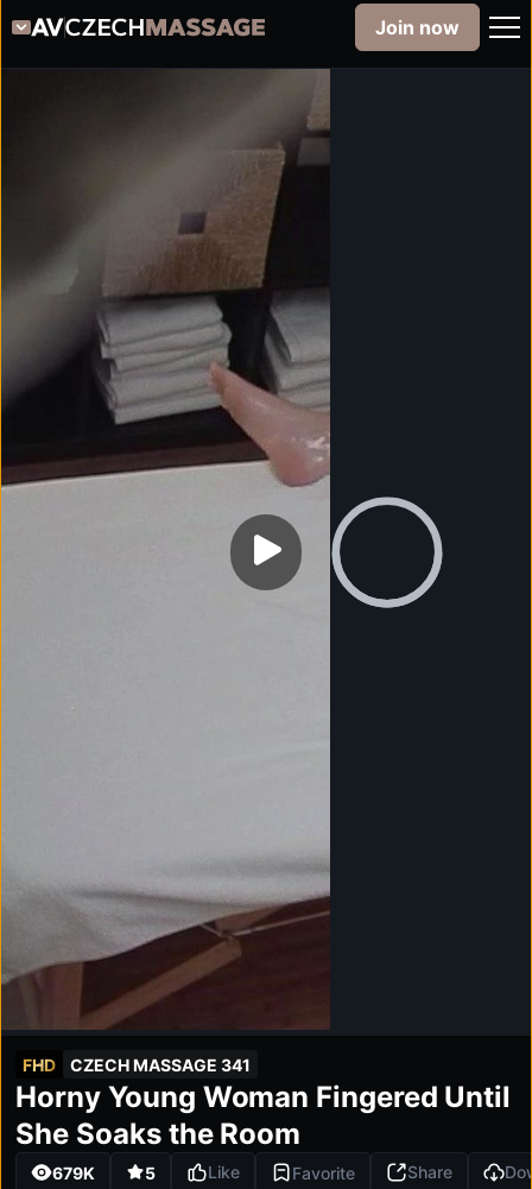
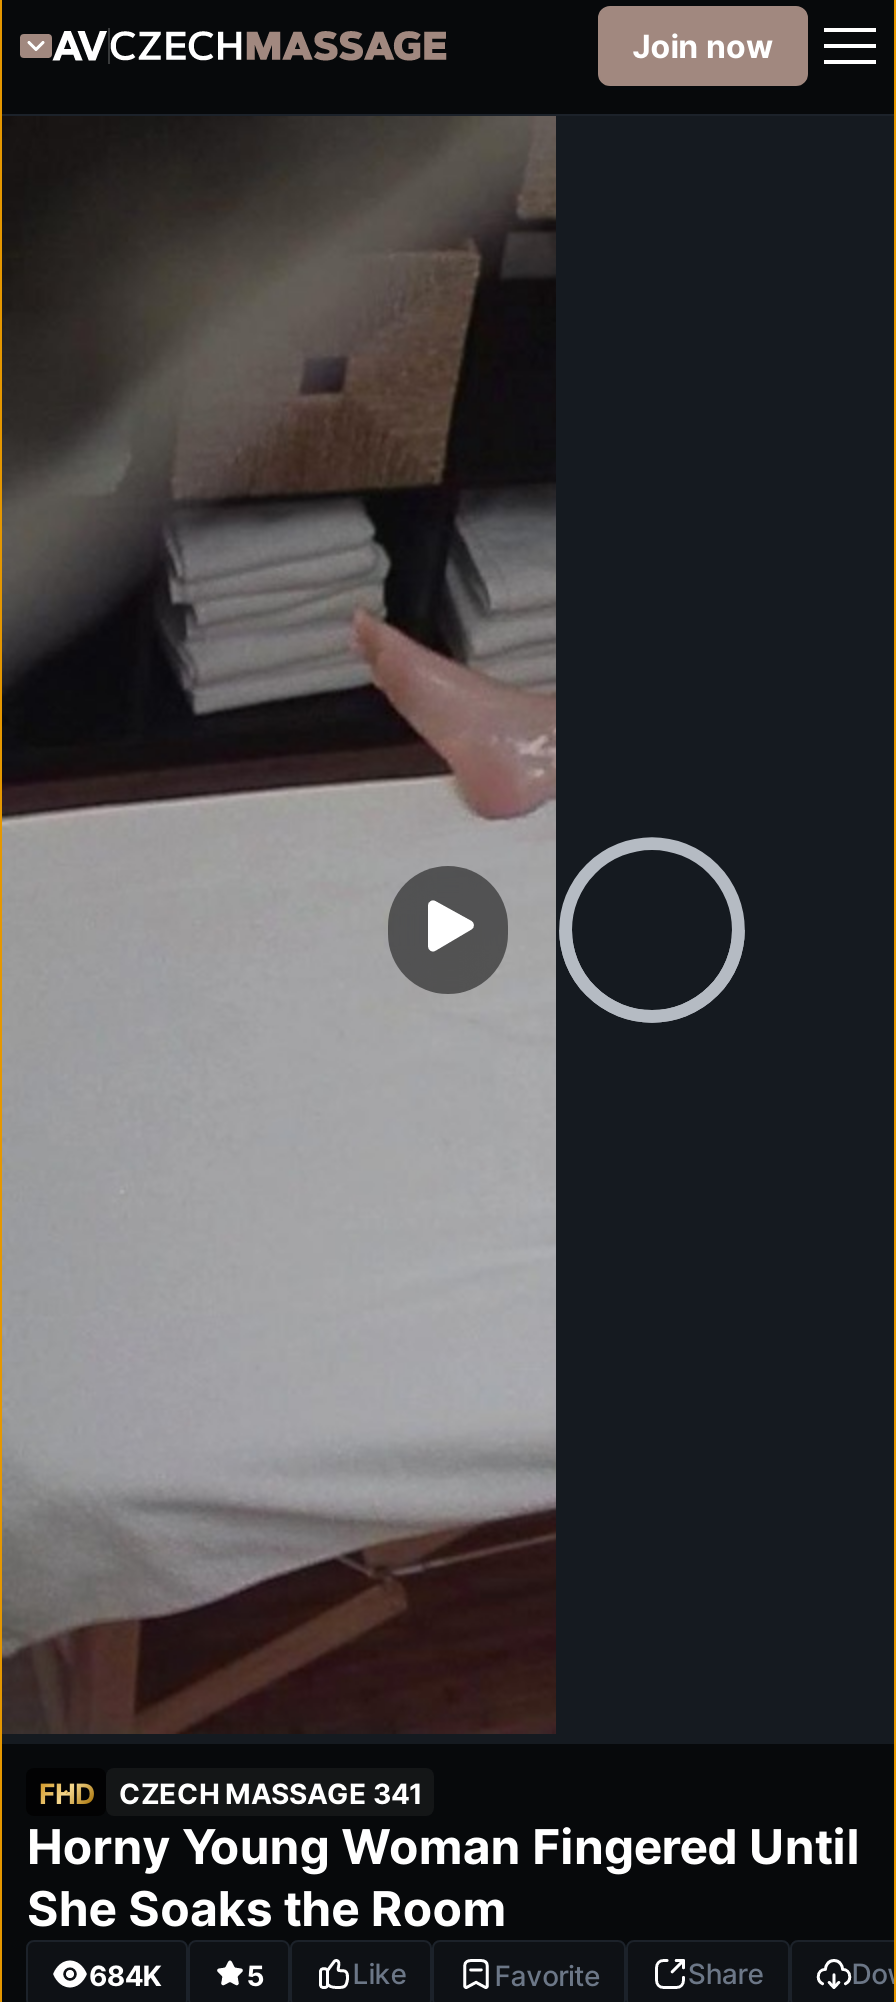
- 679K
+ 684K
